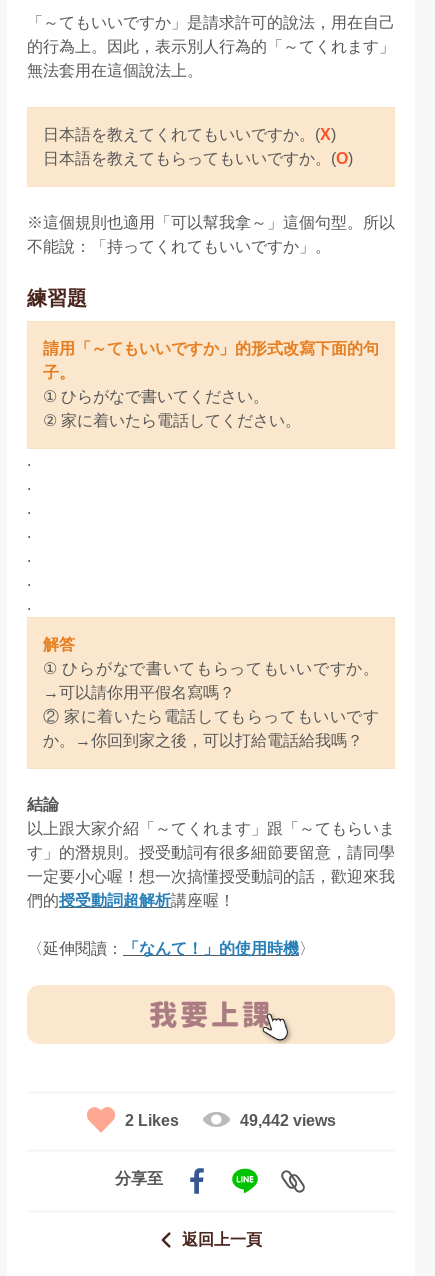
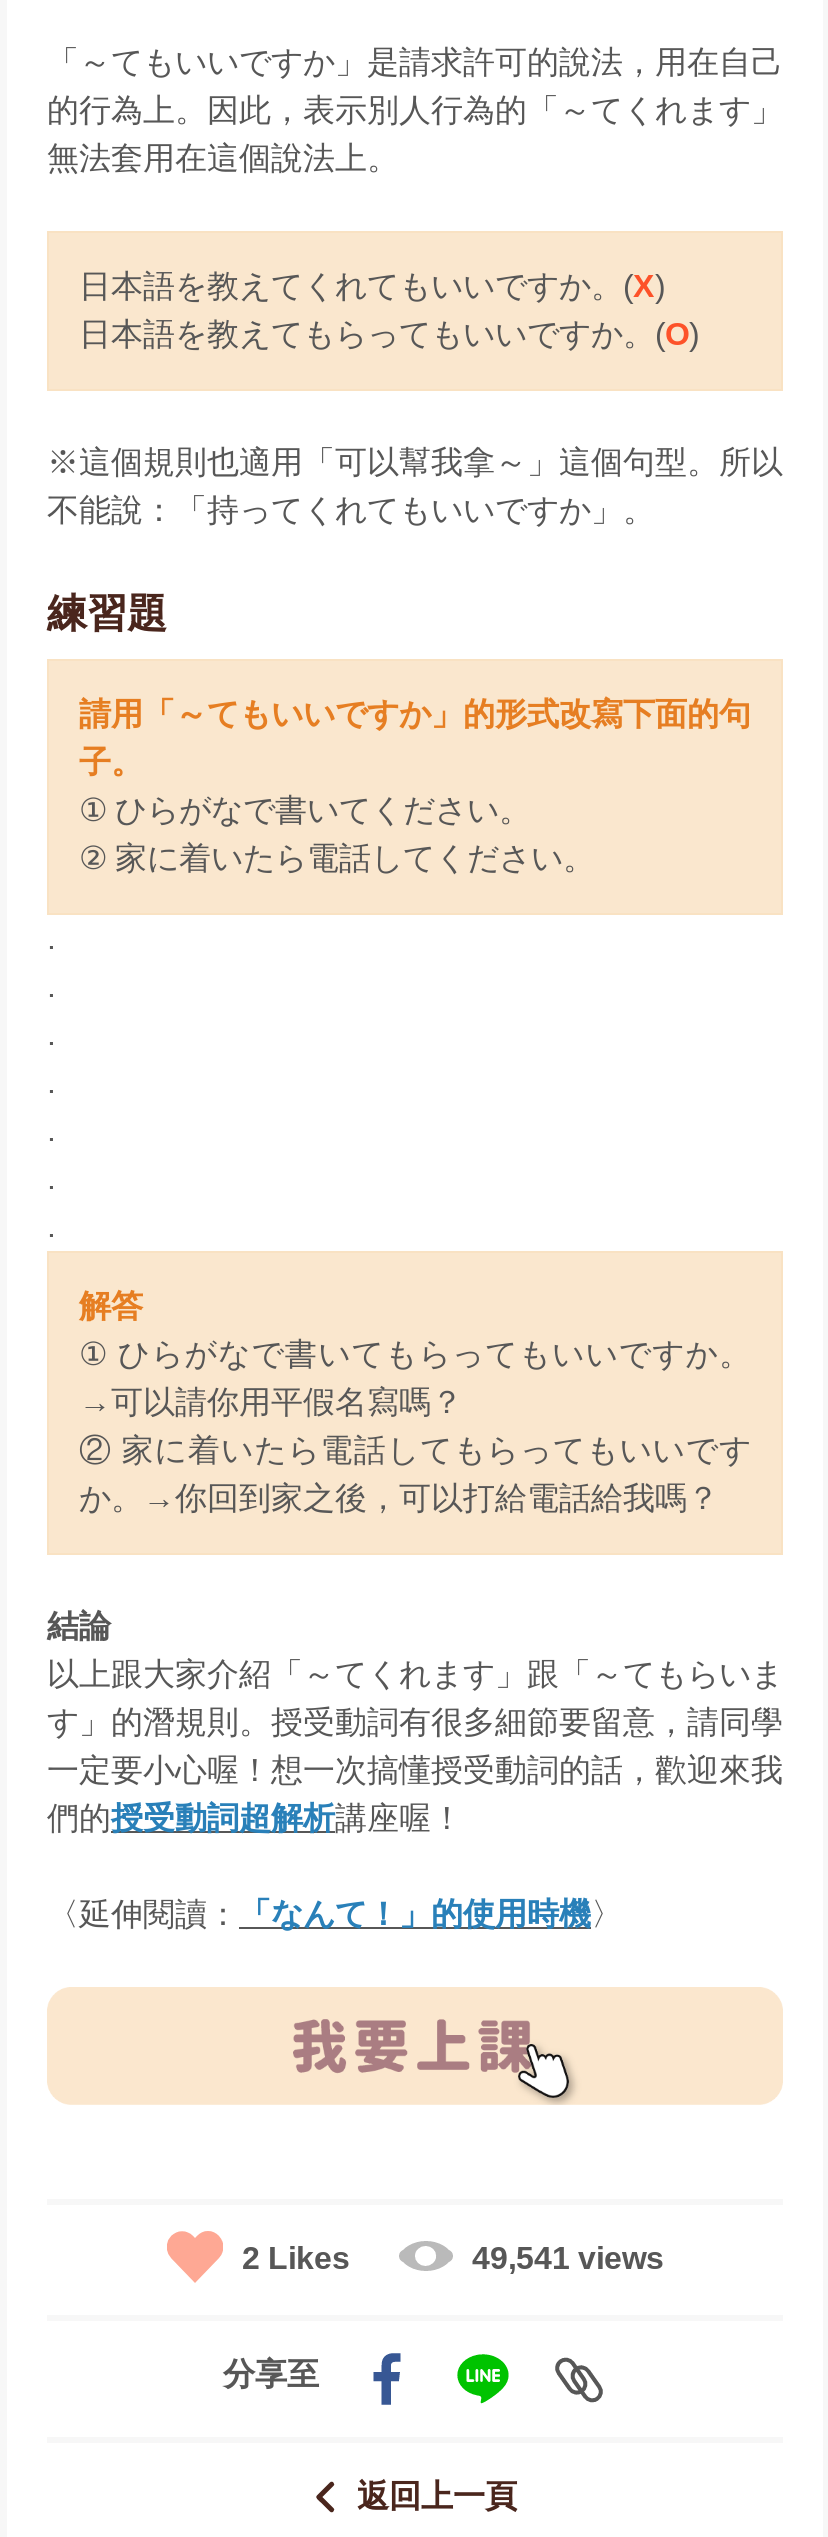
- 49,442 views
+ 49,541 views
